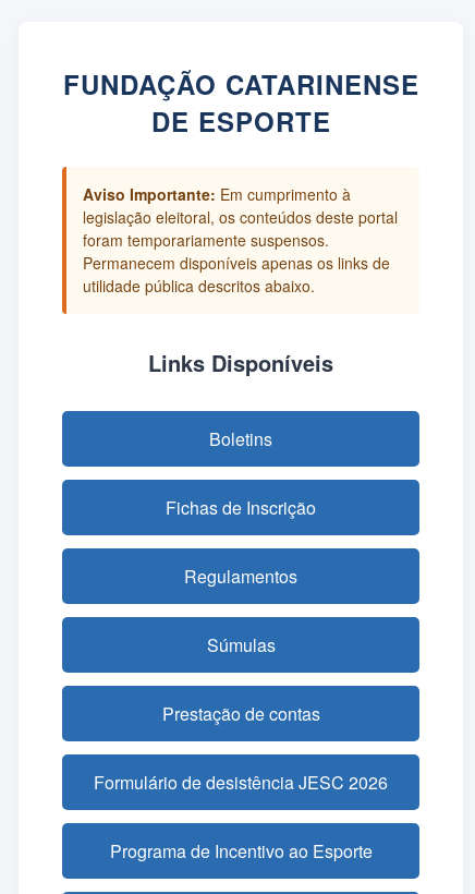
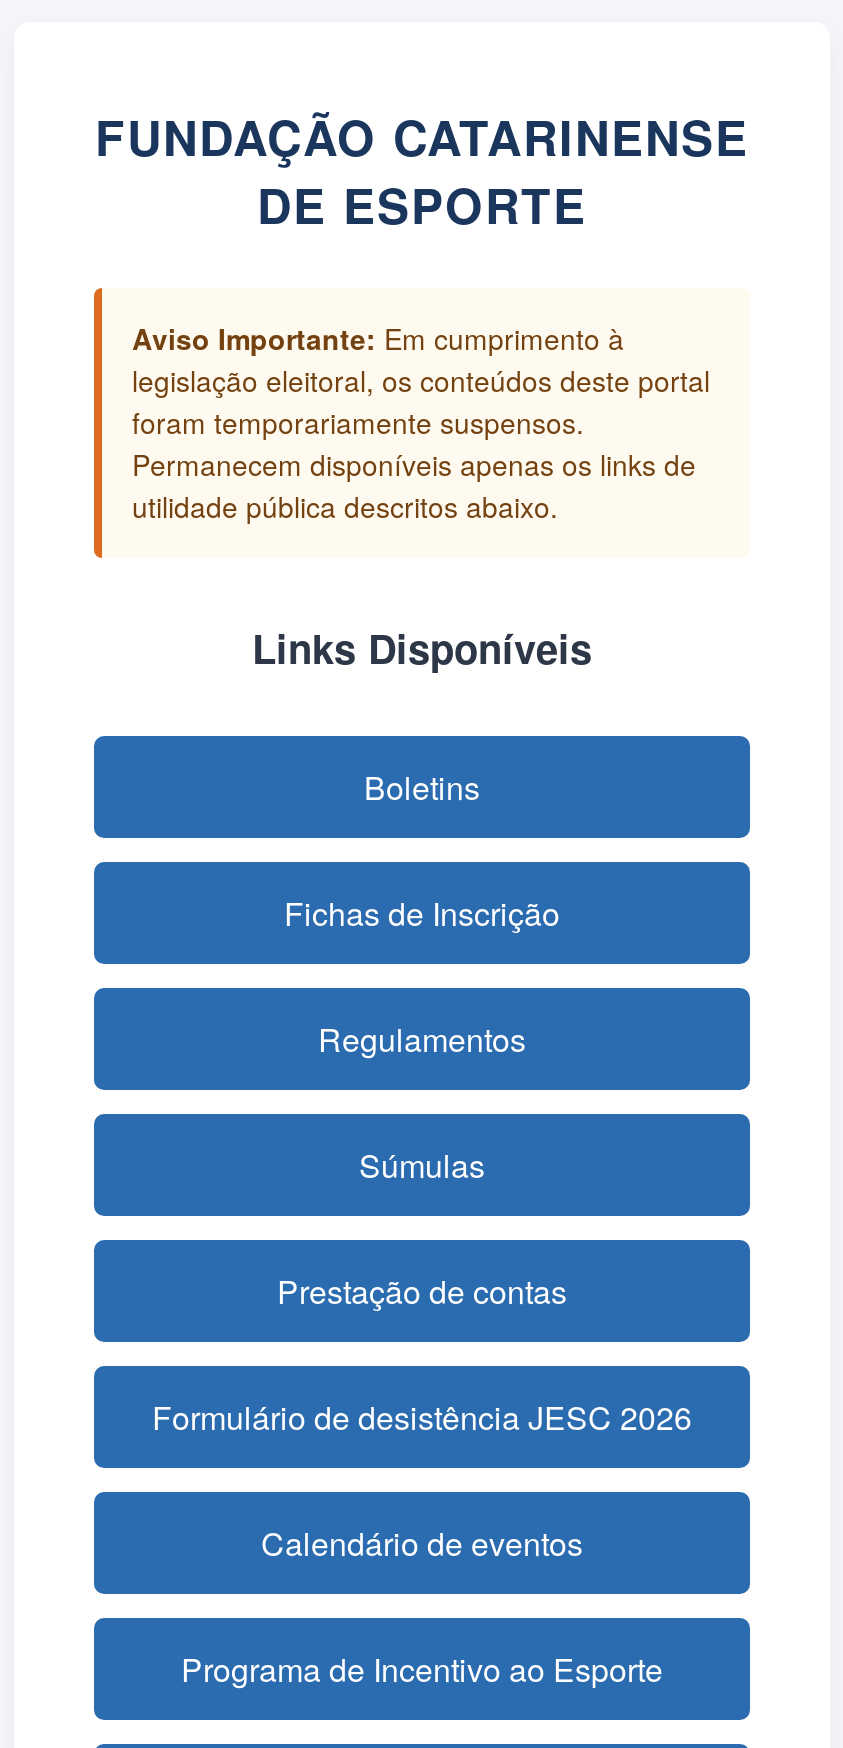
+ Calendário de eventos
